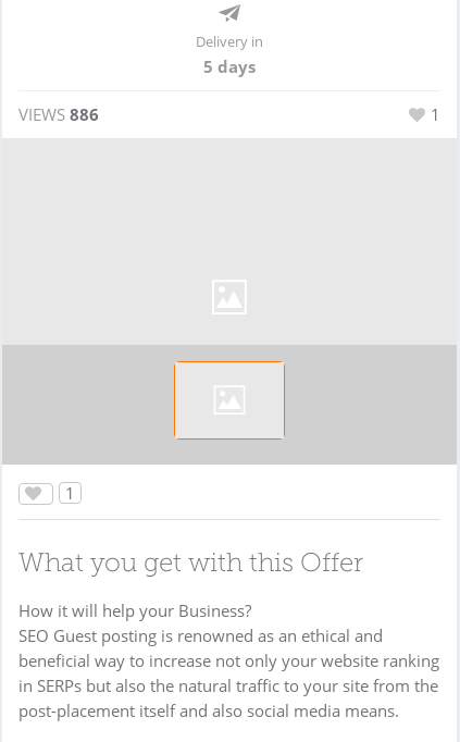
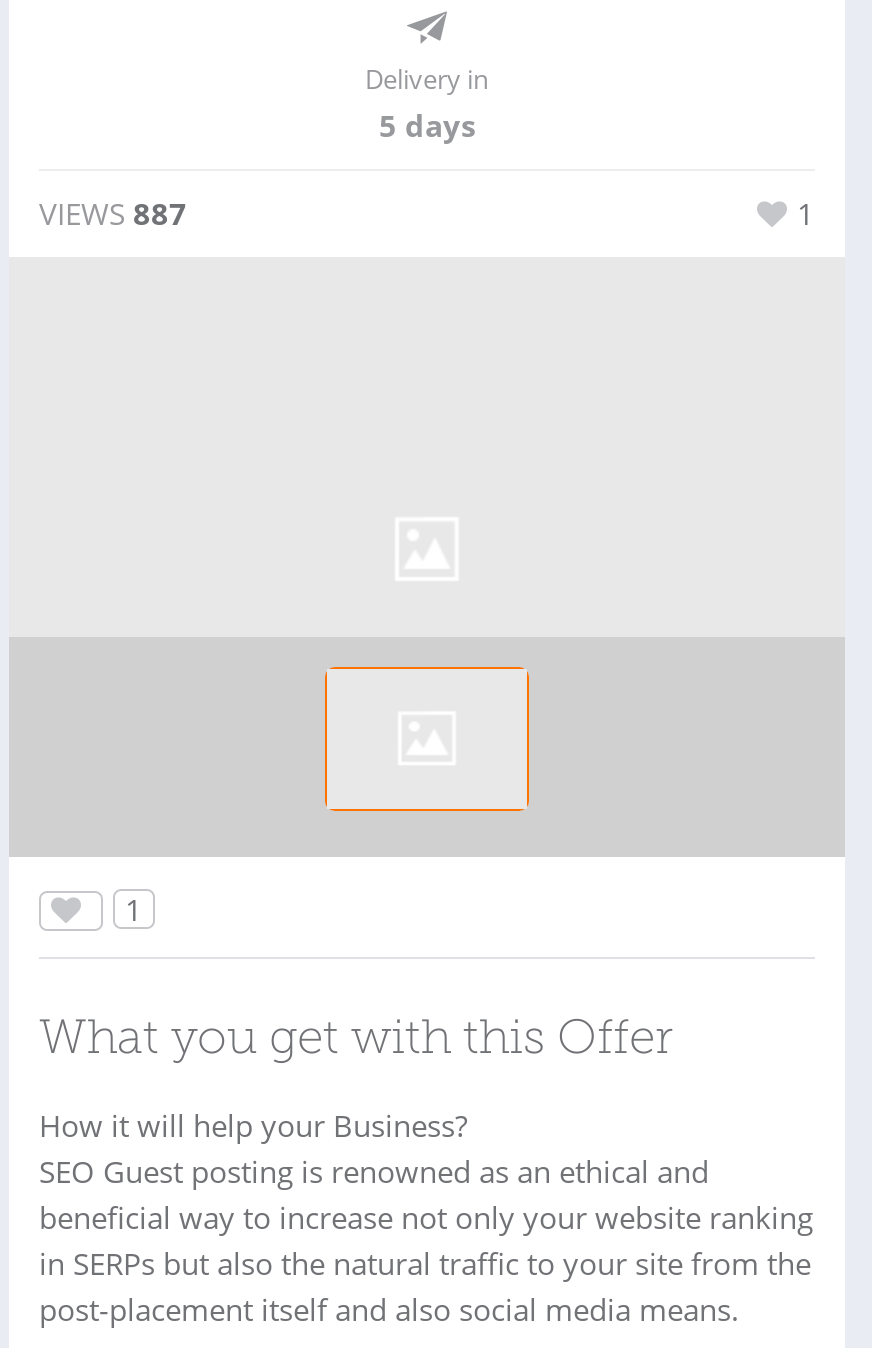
- VIEWS 886
+ VIEWS 887
